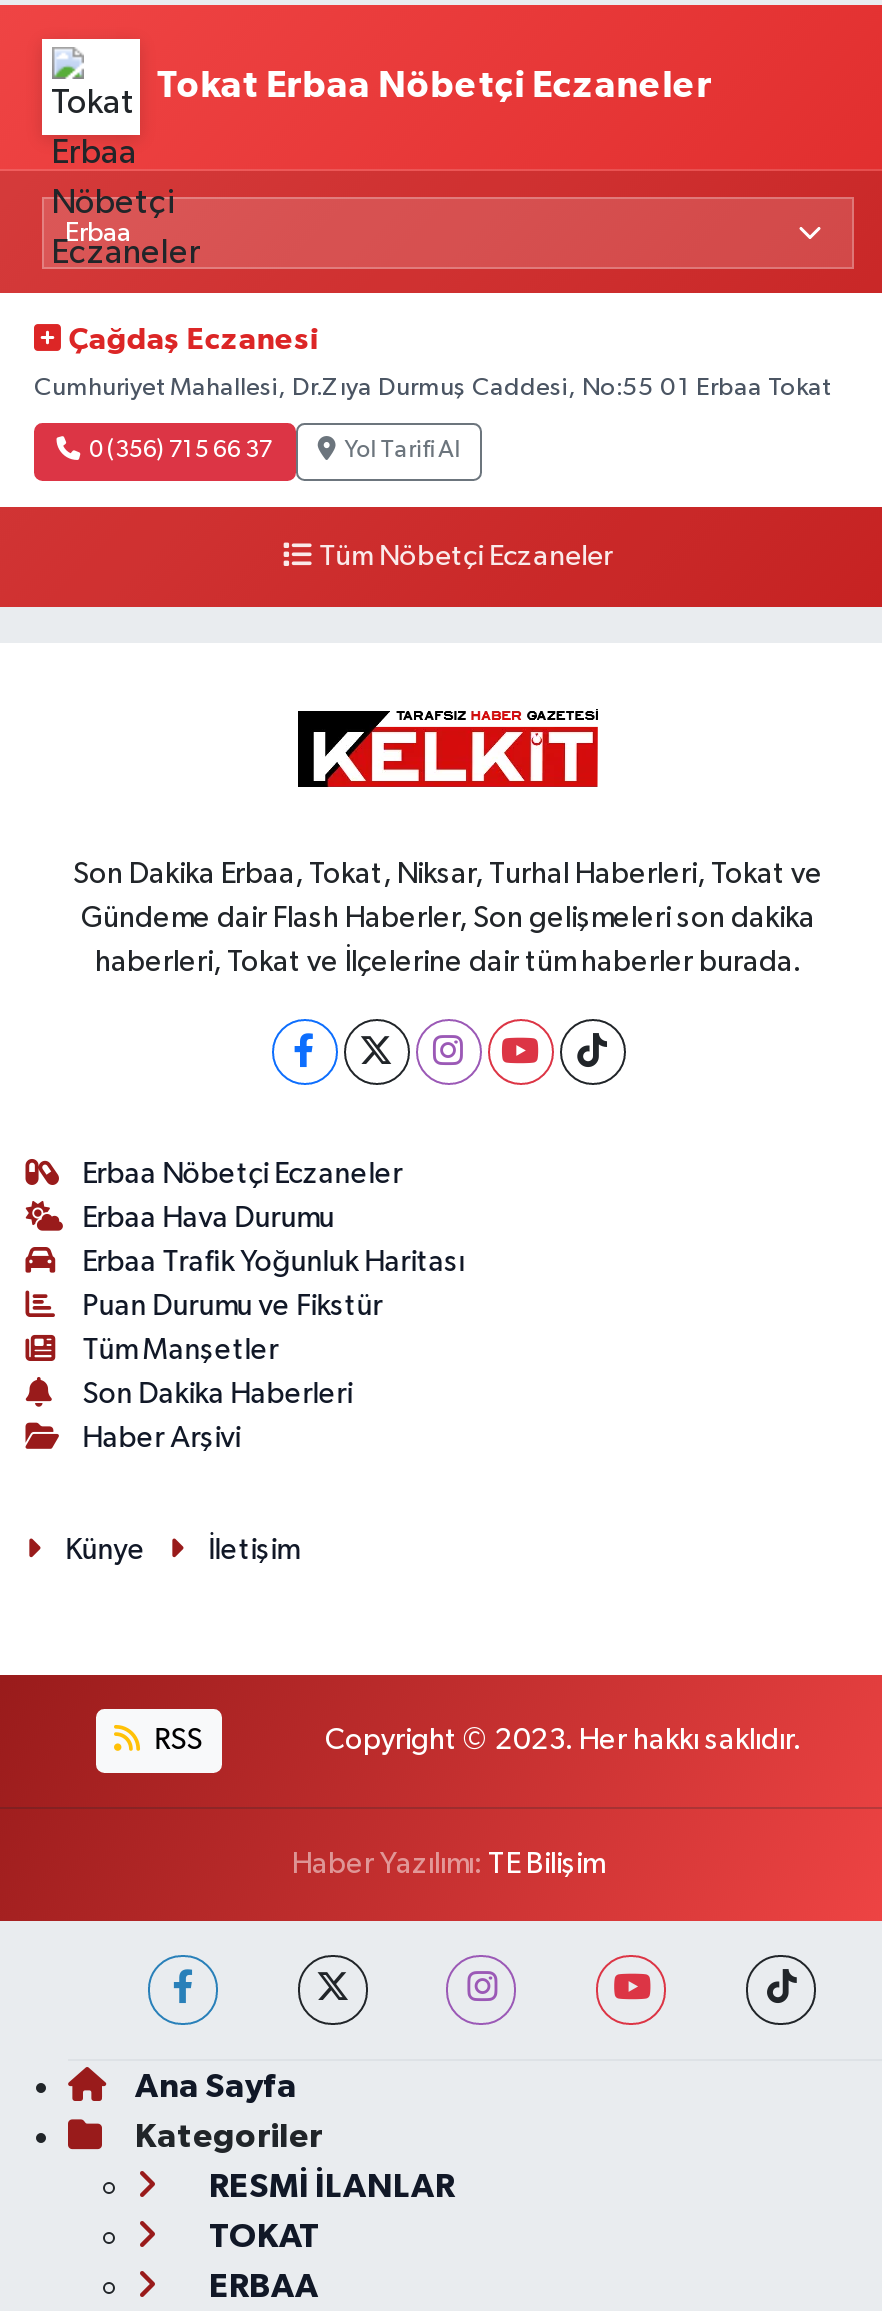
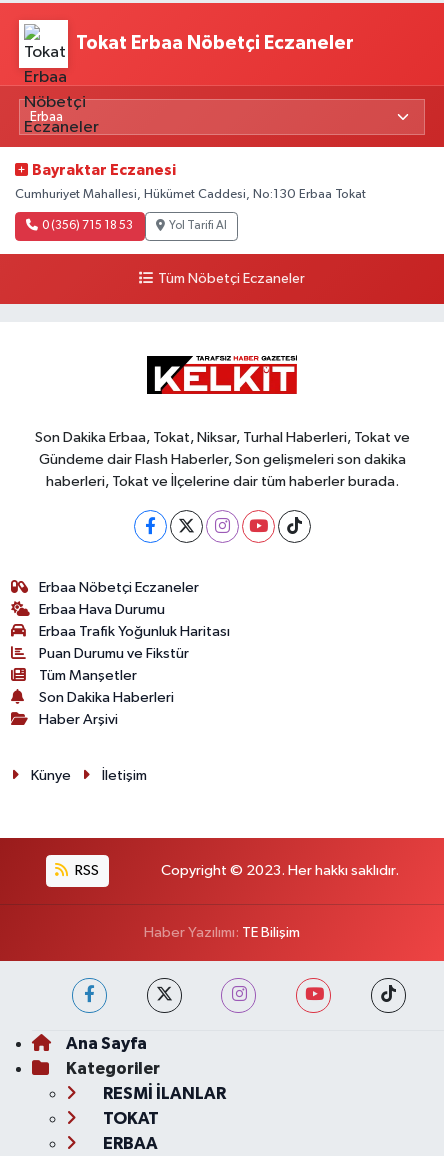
- Çağdaş Eczanesi
+ Bayraktar Eczanesi

- Cumhuriyet Mahallesi, Dr.Zıya Durmuş Caddesi, No:55 01 Erbaa Tokat
+ Cumhuriyet Mahallesi, Hükümet Caddesi, No:130 Erbaa Tokat

- 0 (356) 715 66 37
+ 0 (356) 715 18 53
